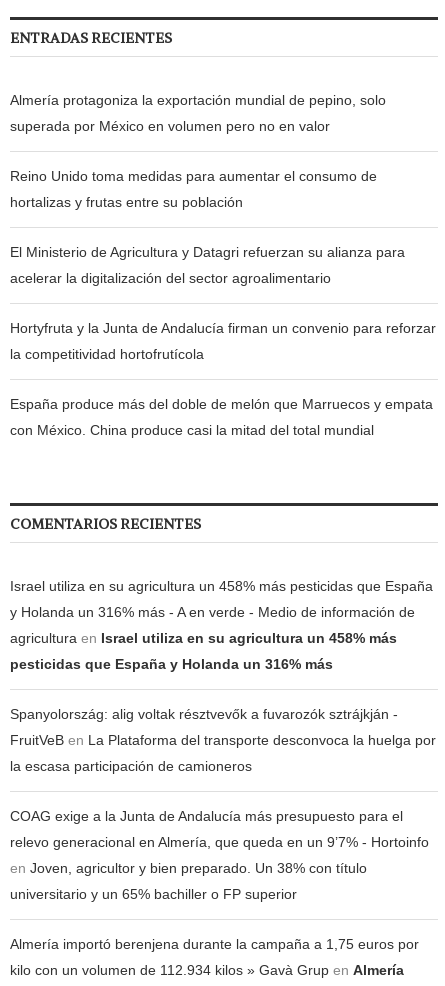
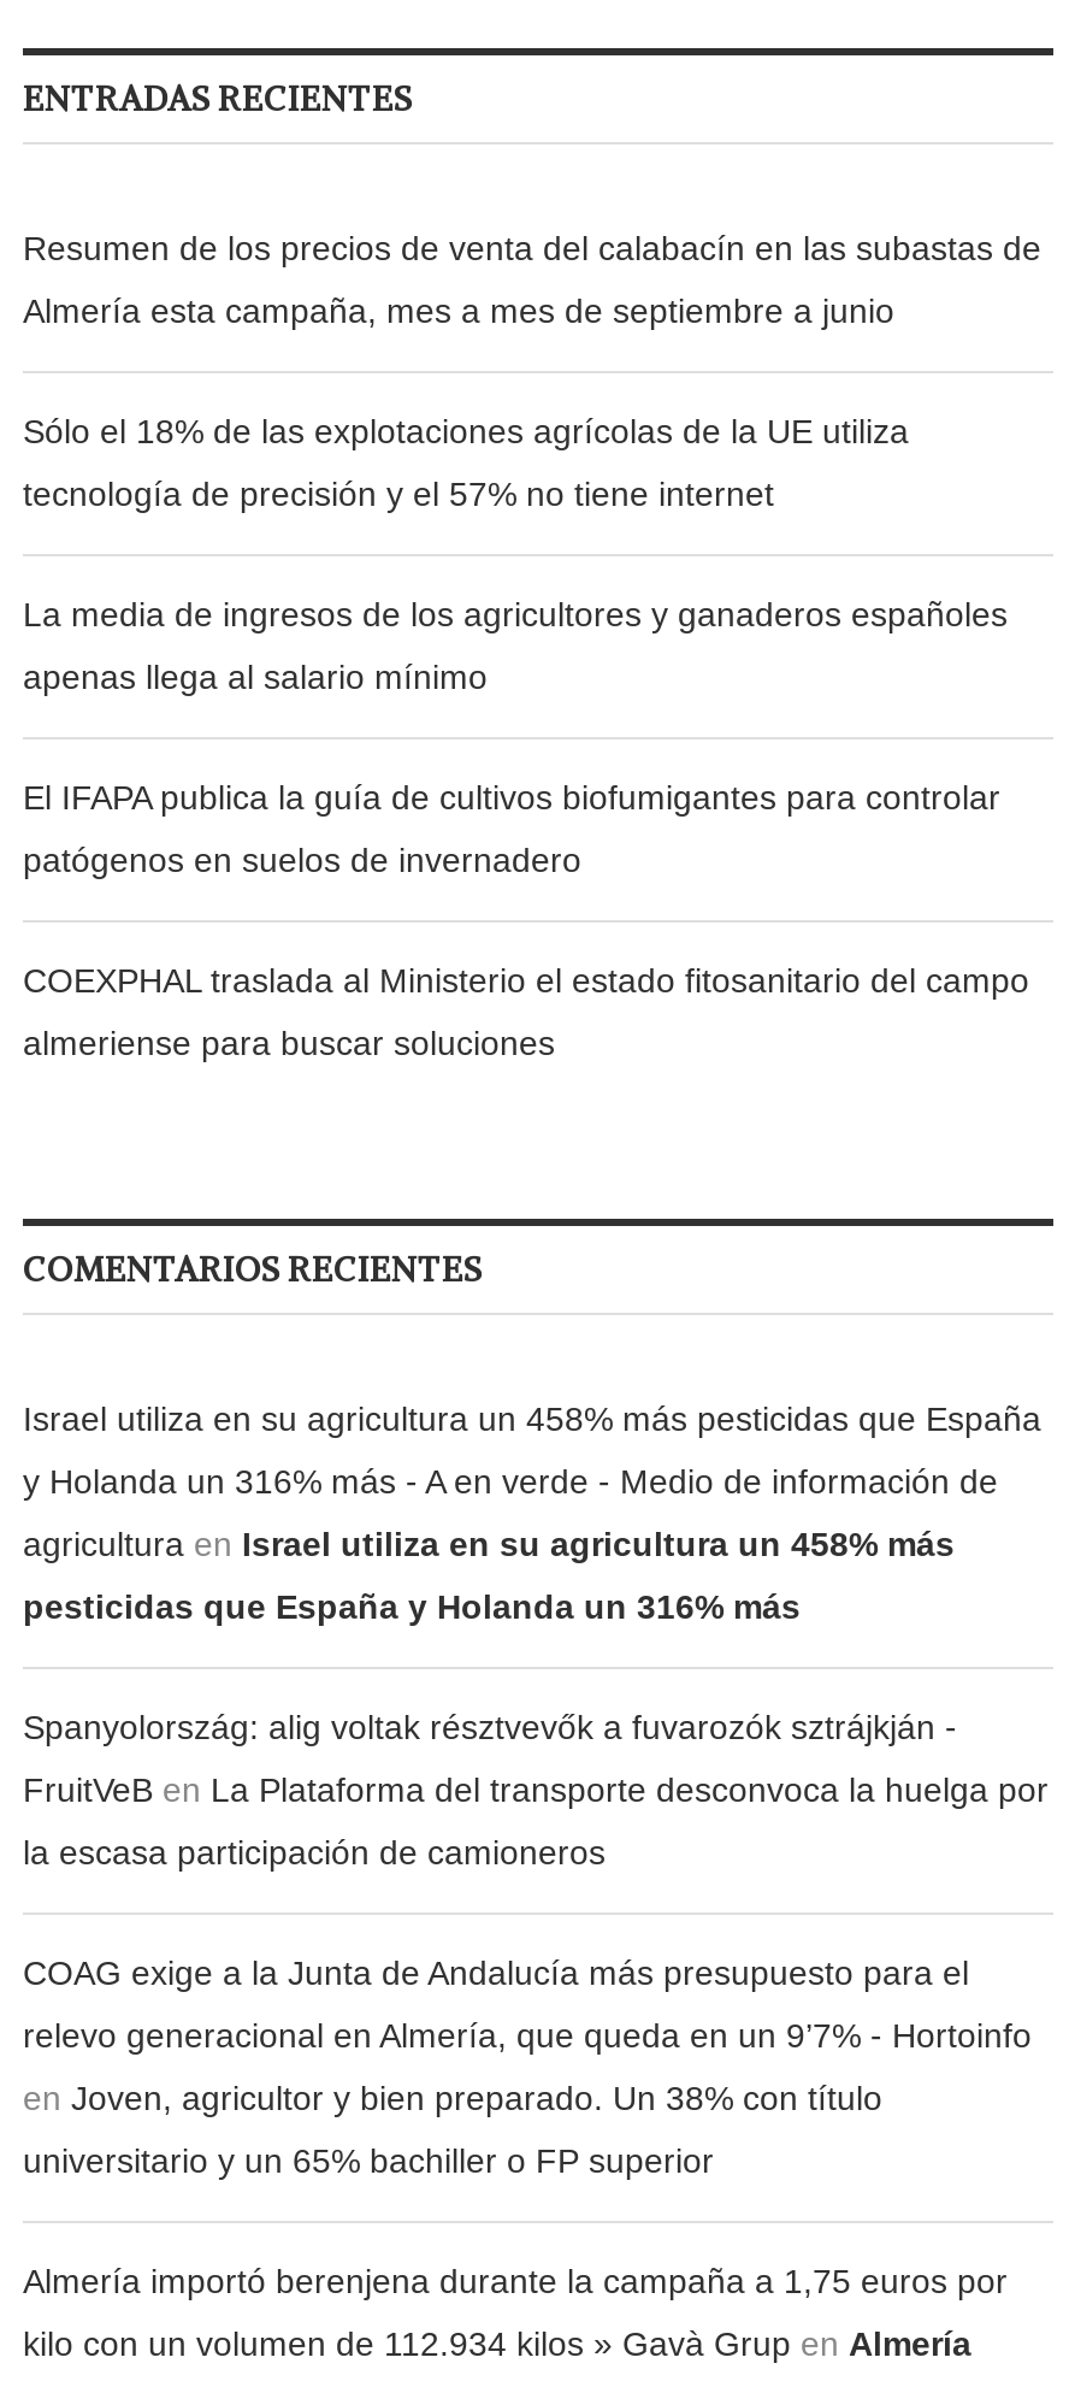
- Almería protagoniza la exportación mundial de pepino, solo
+ Resumen de los precios de venta del calabacín en las subastas de

- superada por México en volumen pero no en valor
+ Almería esta campaña, mes a mes de septiembre a junio

- Reino Unido toma medidas para aumentar el consumo de
+ Sólo el 18% de las explotaciones agrícolas de la UE utiliza

- hortalizas y frutas entre su población
+ tecnología de precisión y el 57% no tiene internet

- El Ministerio de Agricultura y Datagri refuerzan su alianza para
+ La media de ingresos de los agricultores y ganaderos españoles

- acelerar la digitalización del sector agroalimentario
+ apenas llega al salario mínimo

- Hortyfruta y la Junta de Andalucía firman un convenio para reforzar
+ El IFAPA publica la guía de cultivos biofumigantes para controlar

- la competitividad hortofrutícola
+ patógenos en suelos de invernadero

- España produce más del doble de melón que Marruecos y empata
+ COEXPHAL traslada al Ministerio el estado fitosanitario del campo

- con México. China produce casi la mitad del total mundial
+ almeriense para buscar soluciones
